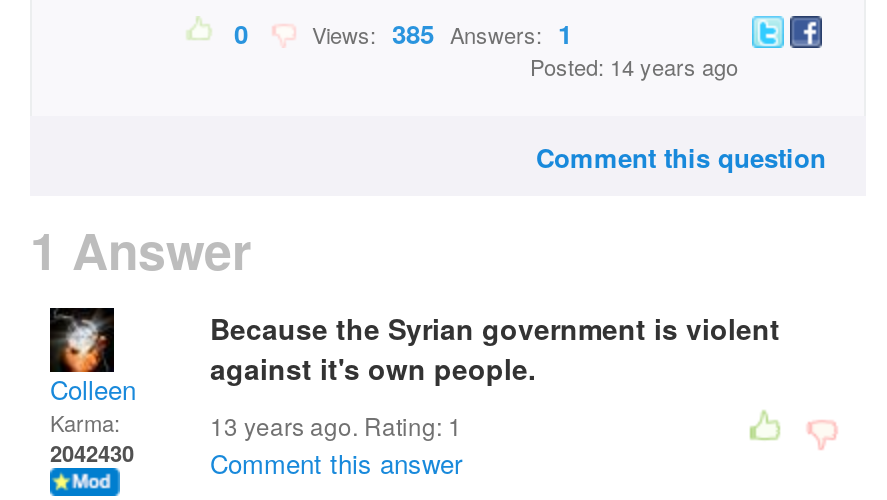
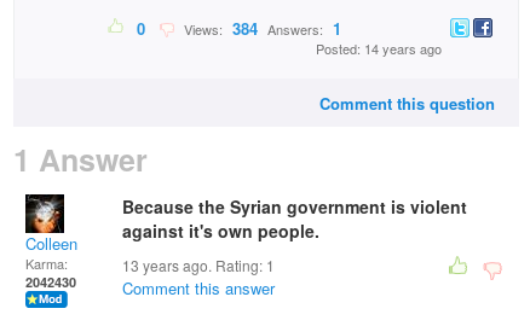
- Views: 385 Answers: 1
+ Views: 384 Answers: 1
